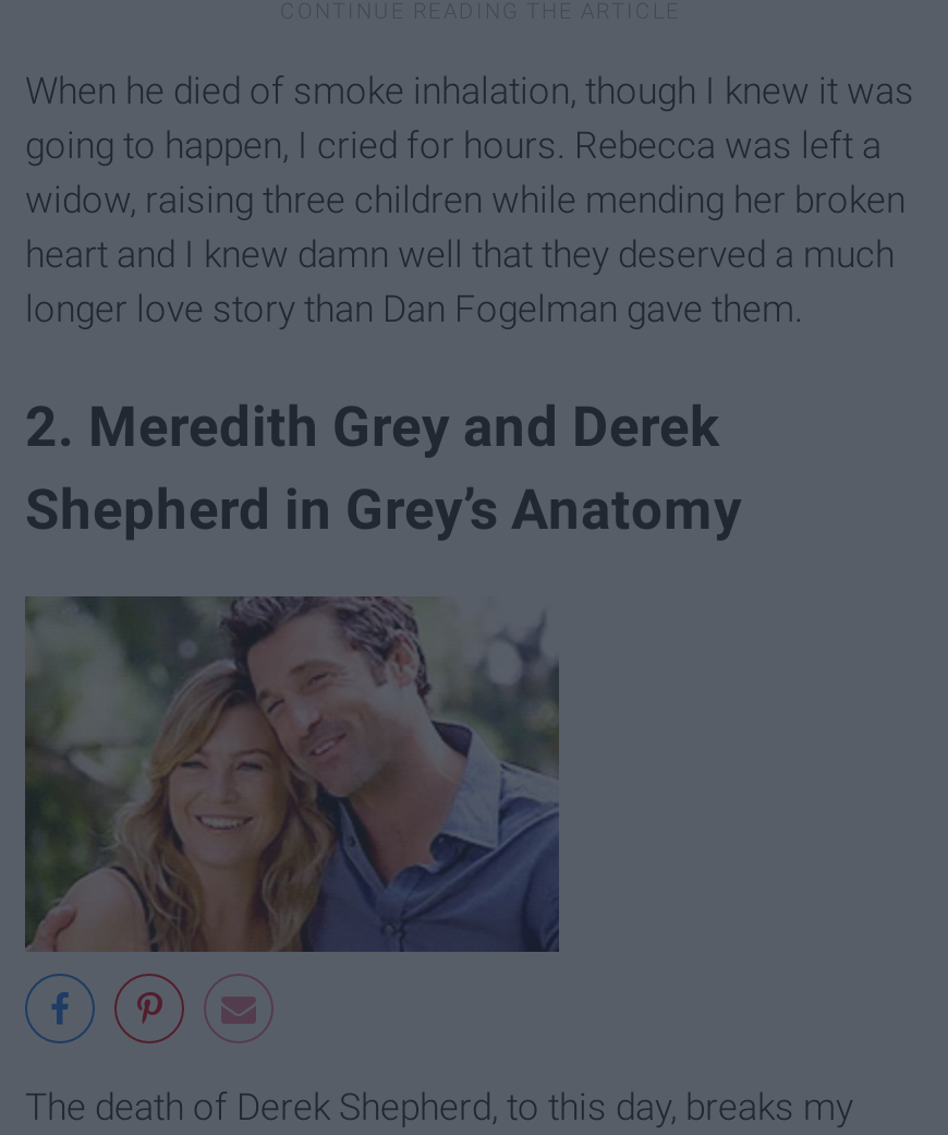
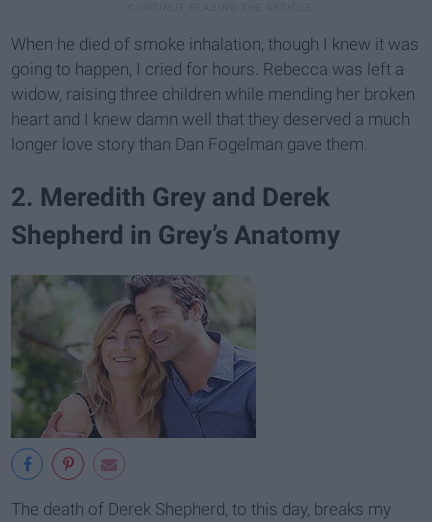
- [image]
+ [image]
